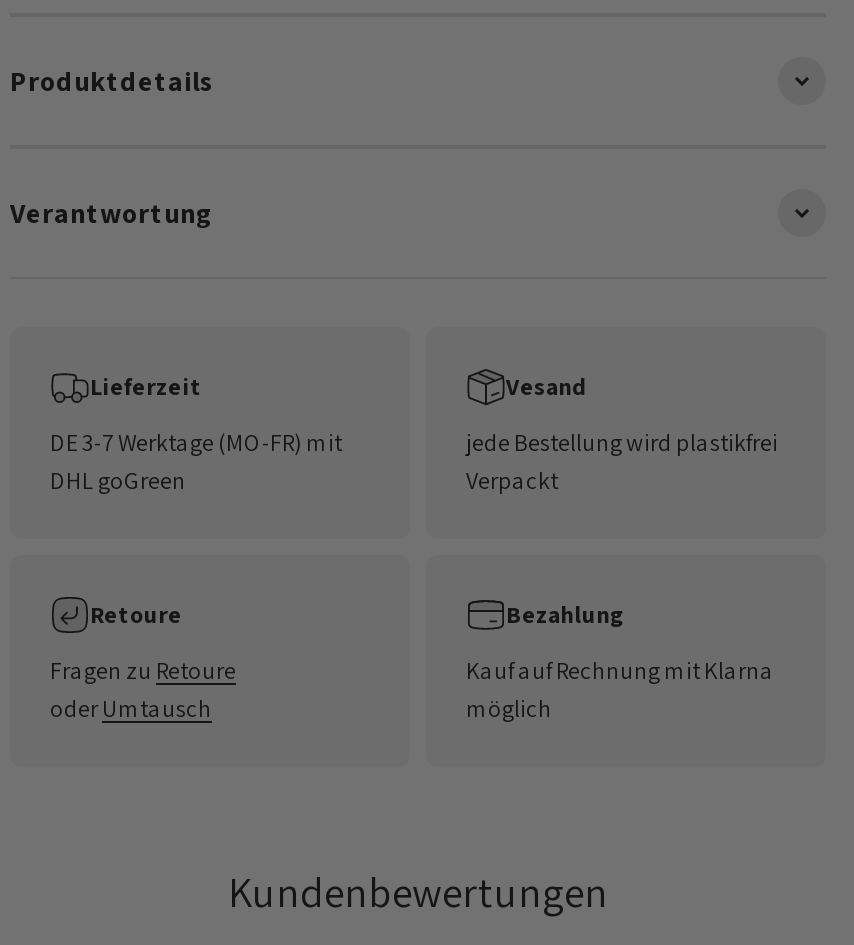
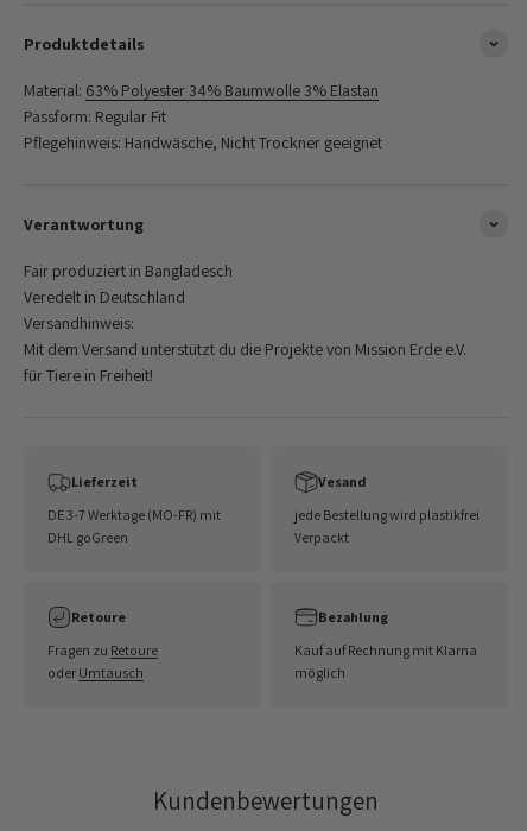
+ Material: 63% Polyester 34% Baumwolle 3% Elastan
+ Passform: Regular Fit
+ Pflegehinweis: Handwäsche, Nicht Trockner geeignet

+ Fair produziert in Bangladesch
+ Veredelt in Deutschland
+ Versandhinweis:
+ Mit dem Versand unterstützt du die Projekte von Mission Erde e.V.
+ für Tiere in Freiheit!
